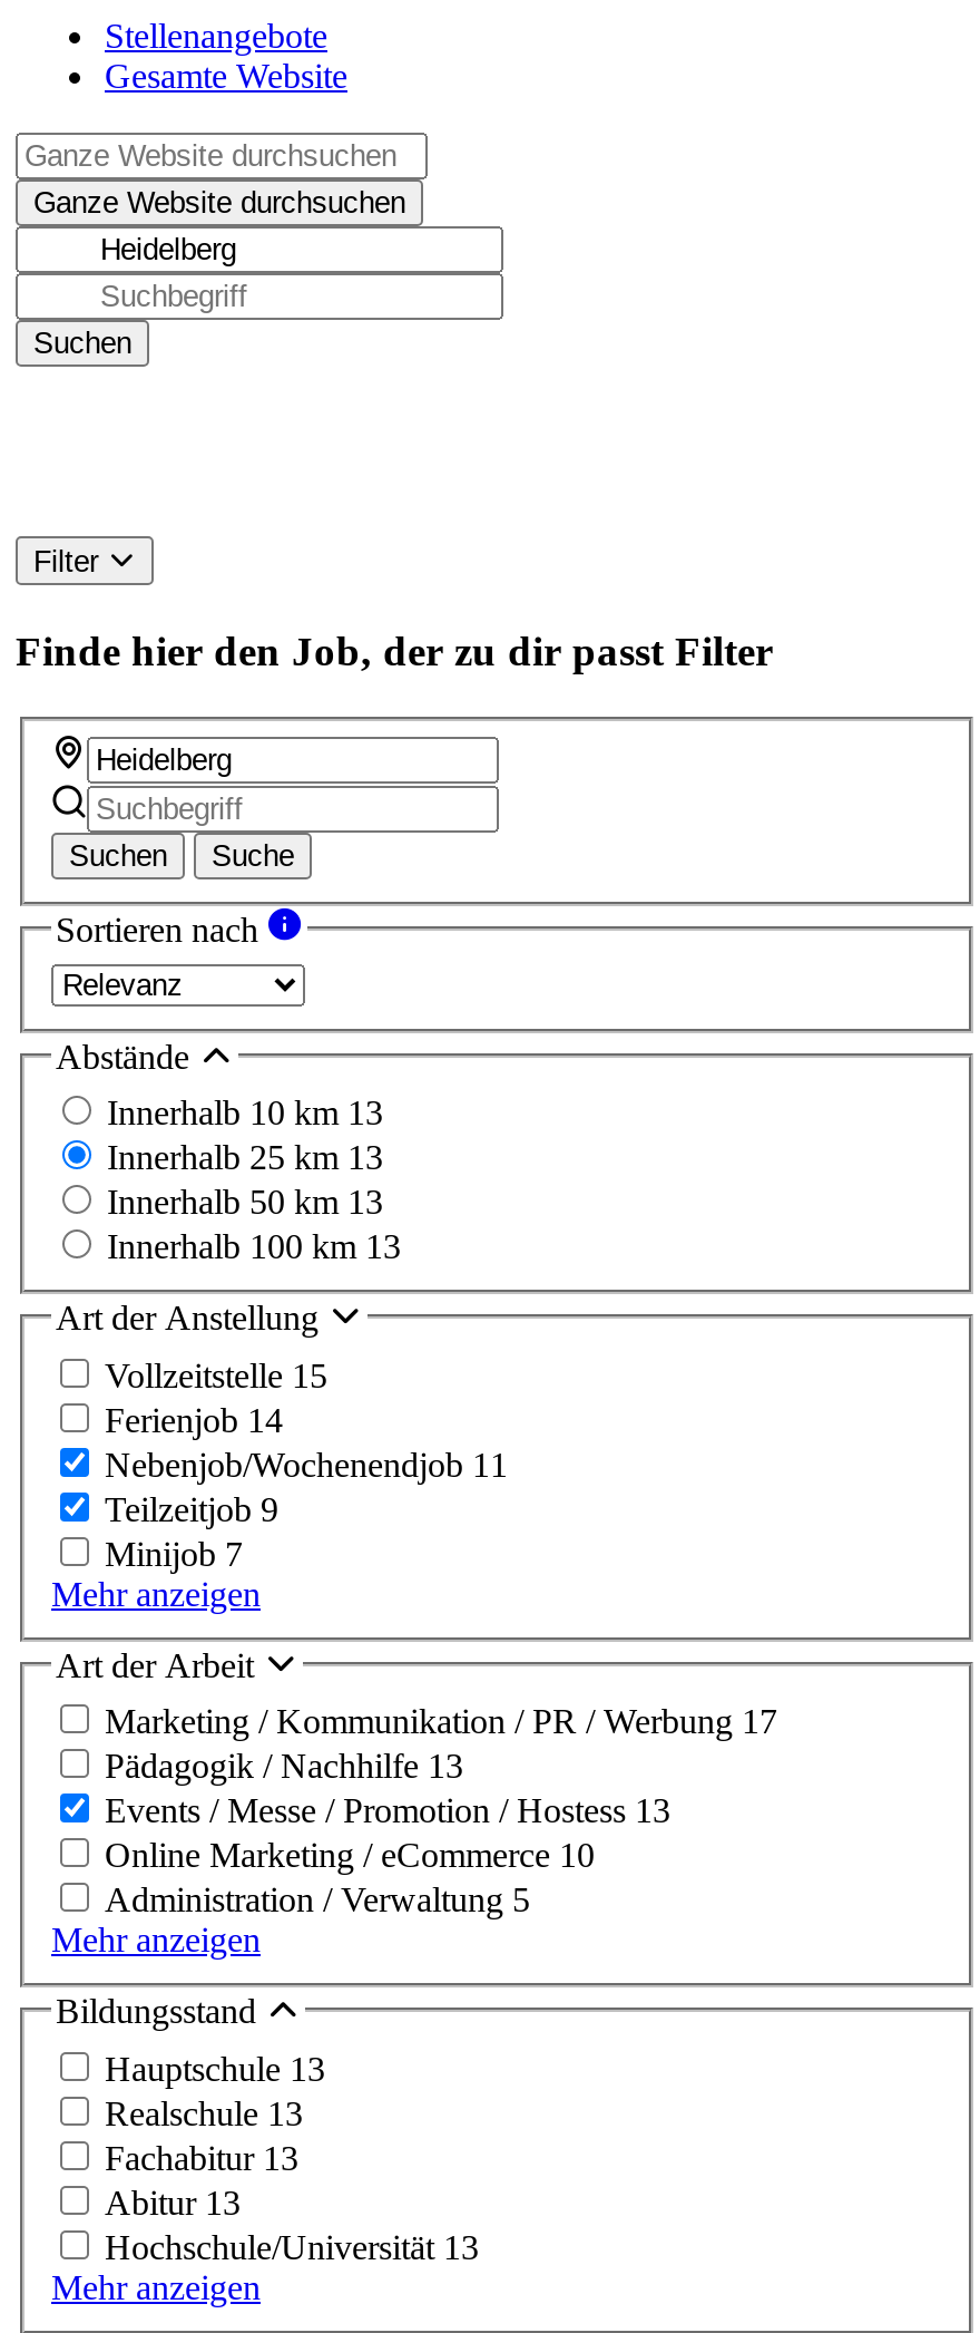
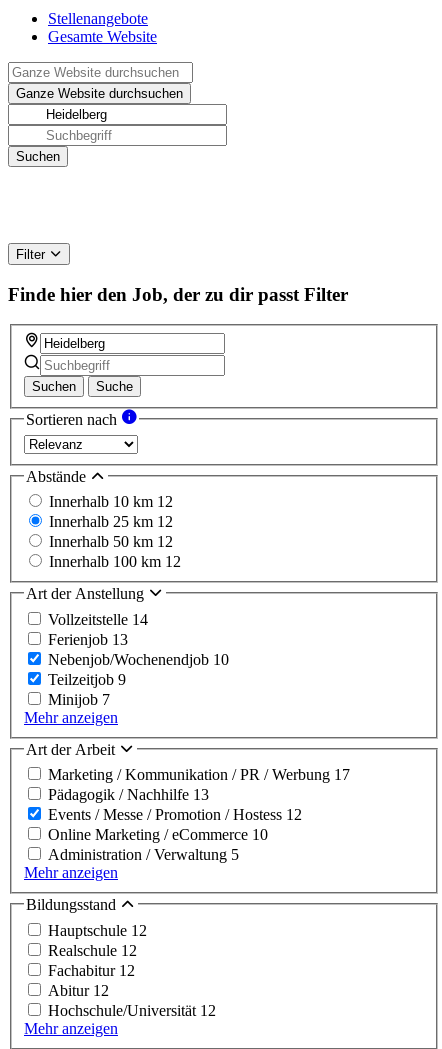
- Innerhalb 10 km 13
+ Innerhalb 10 km 12

- Innerhalb 25 km 13
+ Innerhalb 25 km 12

- Innerhalb 50 km 13
+ Innerhalb 50 km 12

- Innerhalb 100 km 13
+ Innerhalb 100 km 12

- Vollzeitstelle 15
+ Vollzeitstelle 14

- Ferienjob 14
+ Ferienjob 13

- Nebenjob/Wochenendjob 11
+ Nebenjob/Wochenendjob 10

- Events / Messe / Promotion / Hostess 13
+ Events / Messe / Promotion / Hostess 12

- Hauptschule 13
+ Hauptschule 12

- Realschule 13
+ Realschule 12

- Fachabitur 13
+ Fachabitur 12

- Abitur 13
+ Abitur 12

- Hochschule/Universität 13
+ Hochschule/Universität 12
